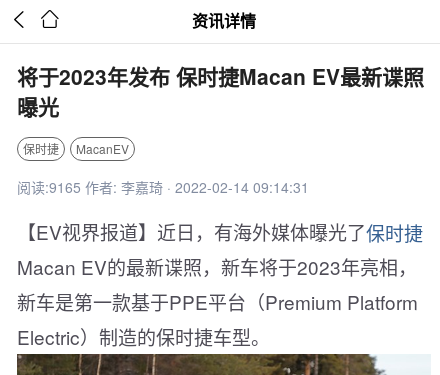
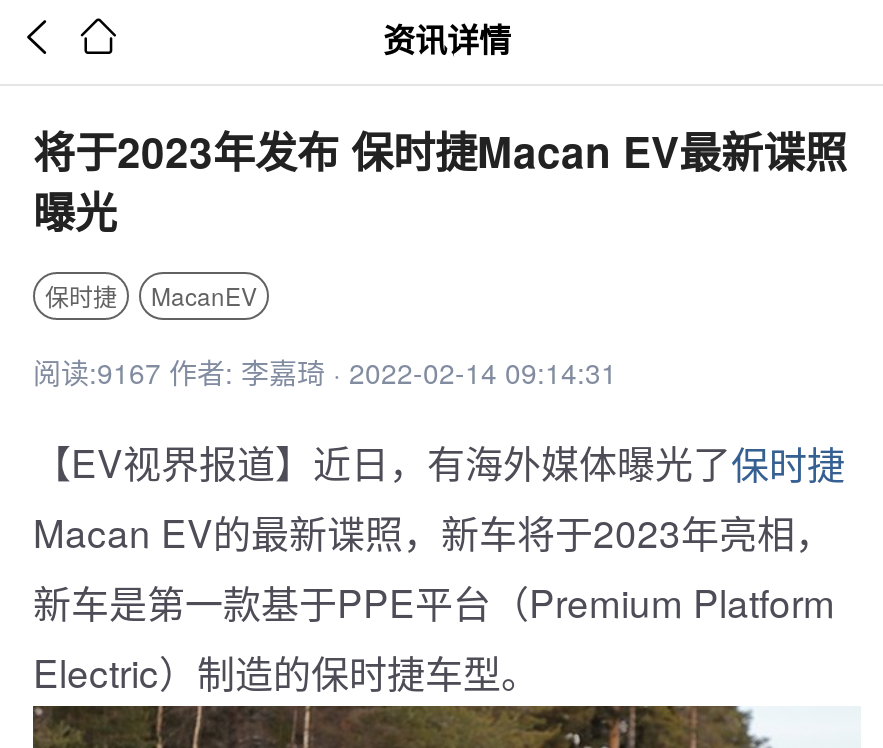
- 阅读:9165 作者: 李嘉琦 · 2022-02-14 09:14:31
+ 阅读:9167 作者: 李嘉琦 · 2022-02-14 09:14:31
